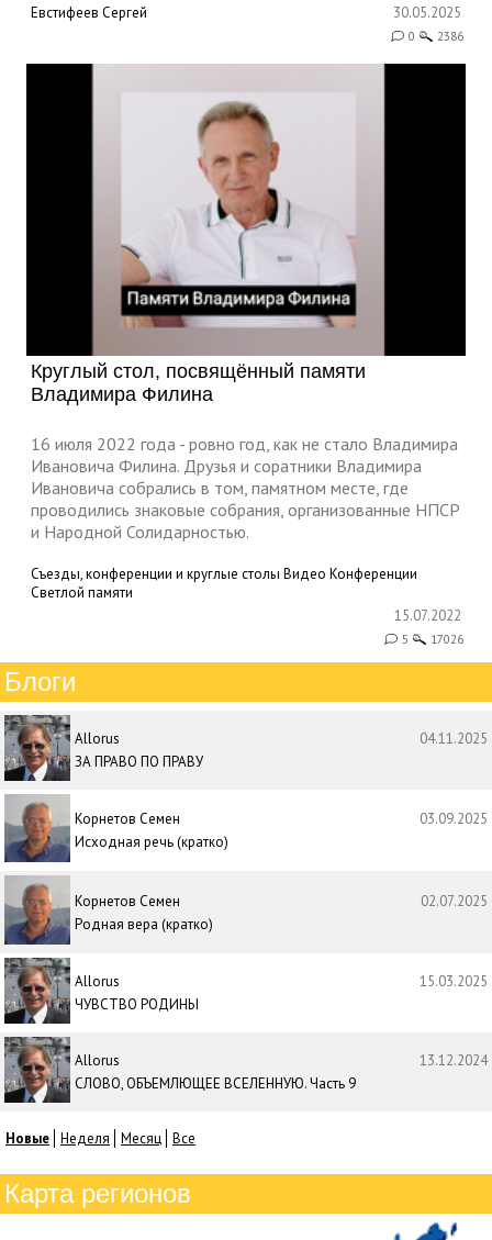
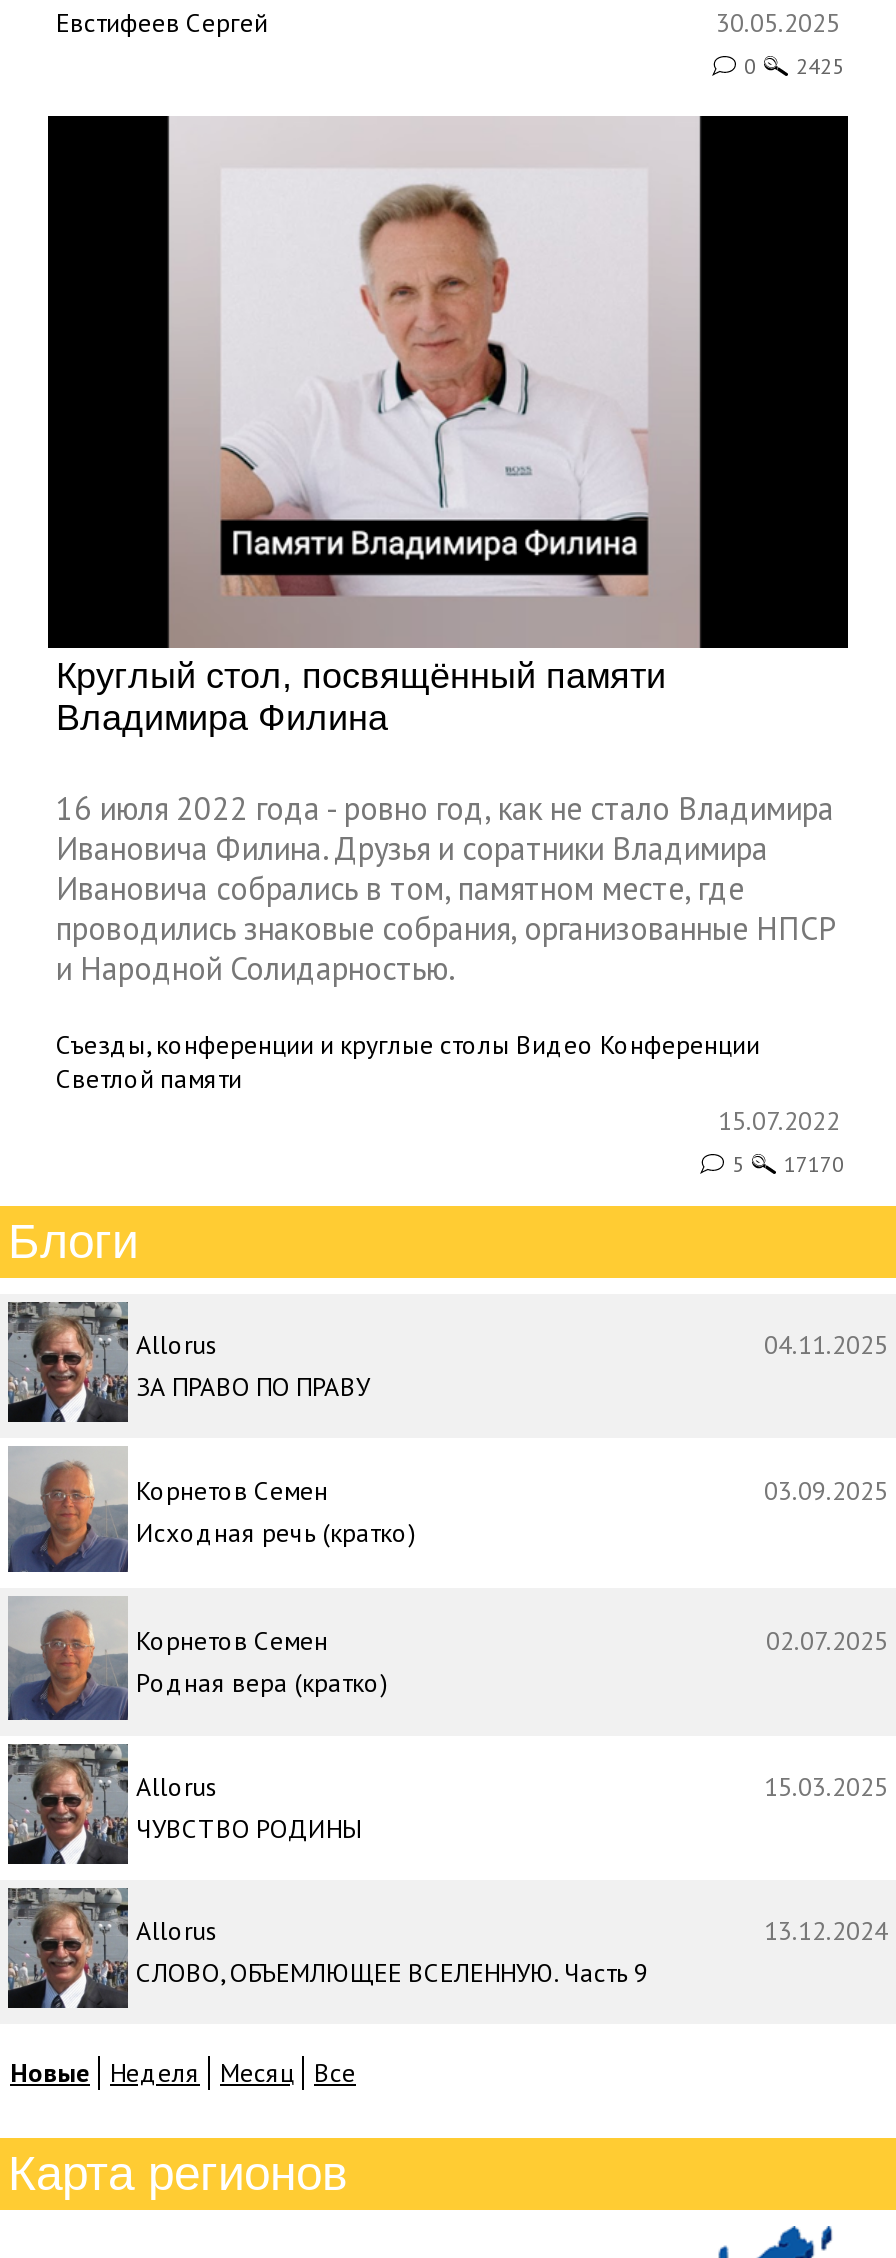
- 0 2386
+ 0 2425

- 5 17026
+ 5 17170
